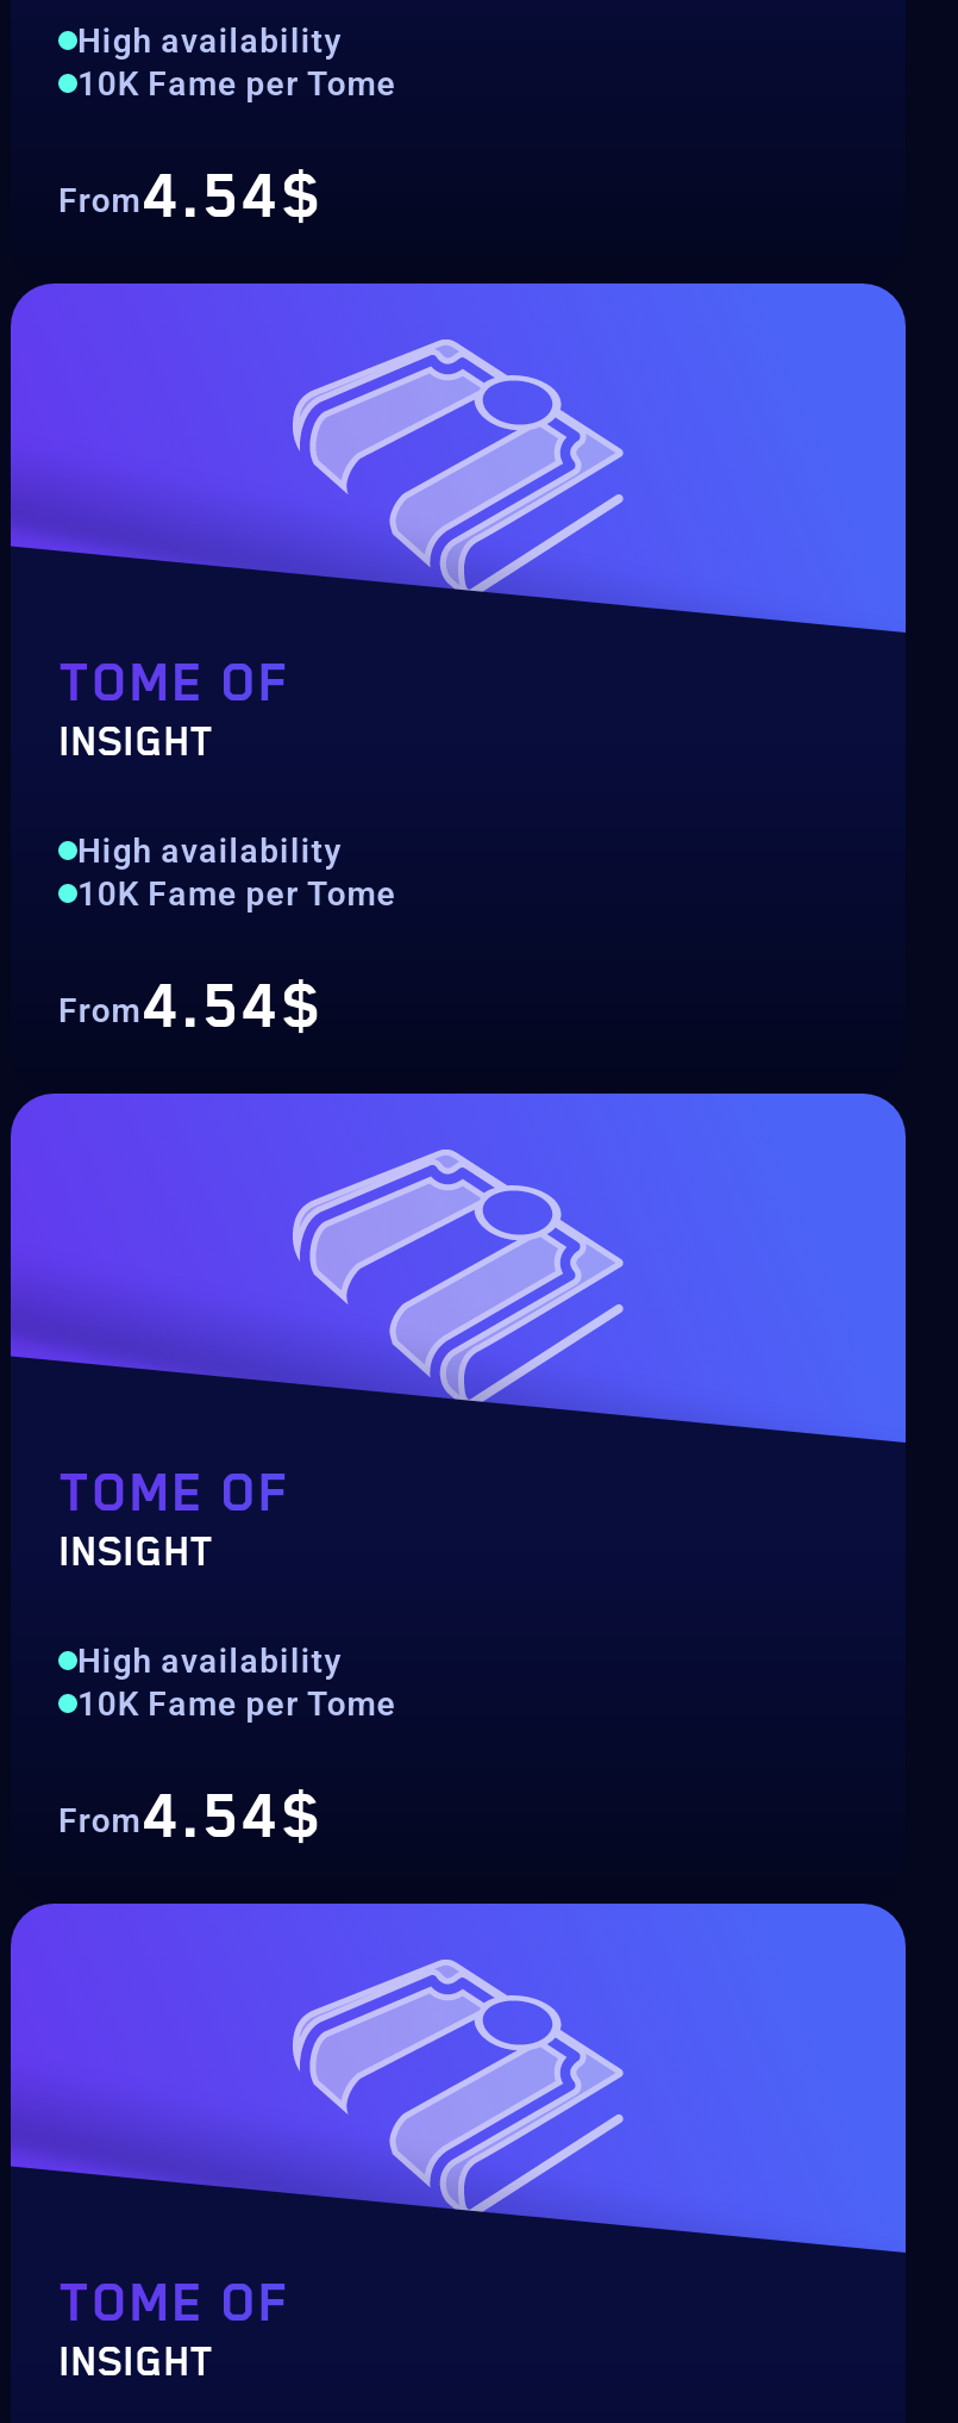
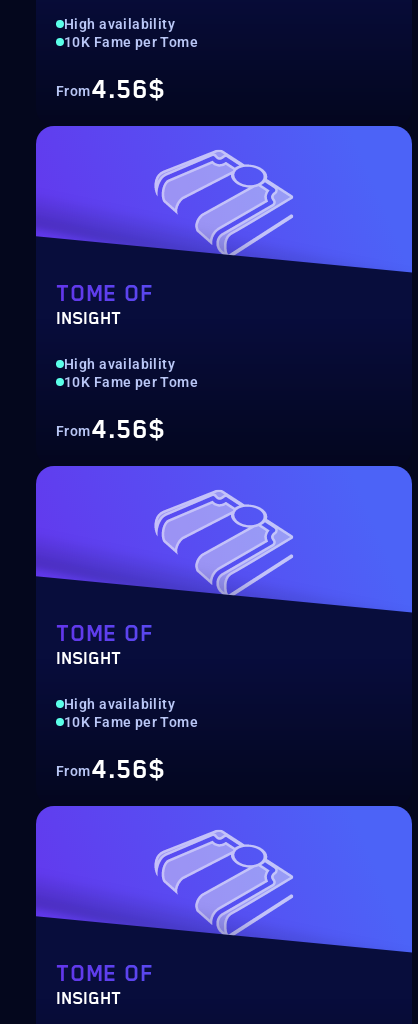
- From4.54$
+ From4.56$

- From4.54$
+ From4.56$

- From4.54$
+ From4.56$
